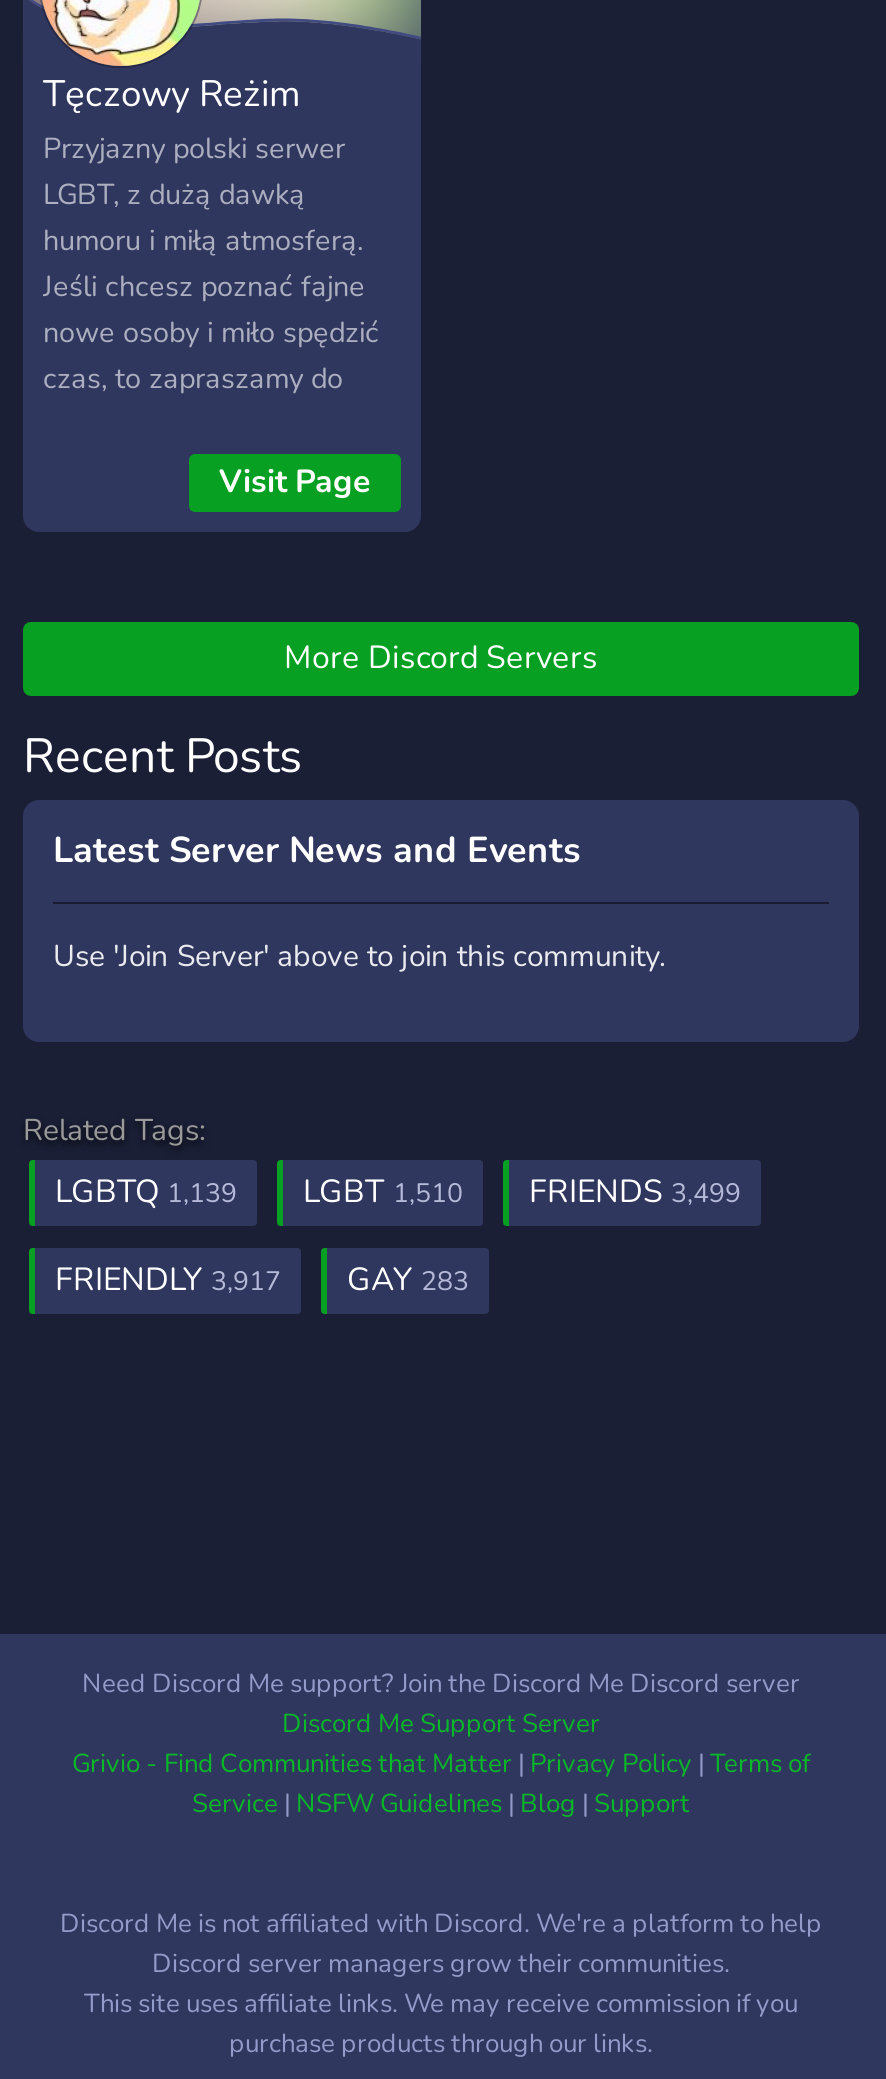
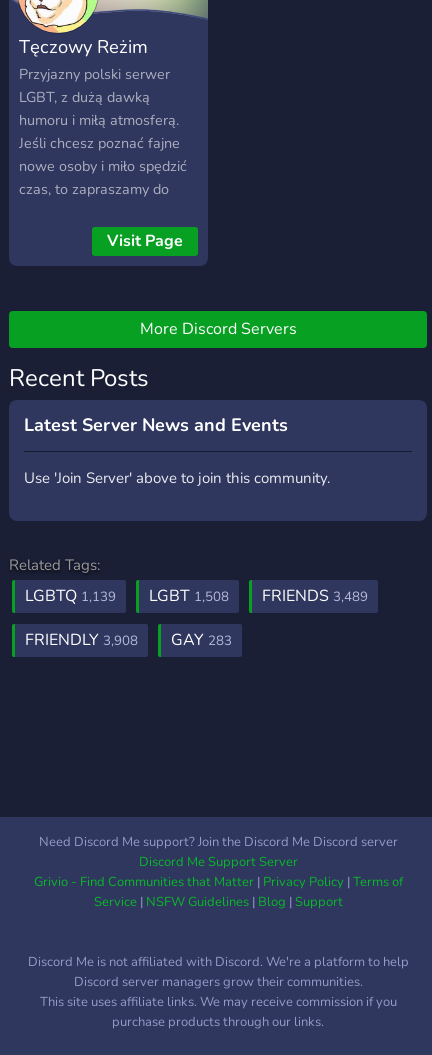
- LGBT 1,510
+ LGBT 1,508

- FRIENDS 3,499
+ FRIENDS 3,489

- FRIENDLY 3,917 GAY 283
+ FRIENDLY 3,908 GAY 283
